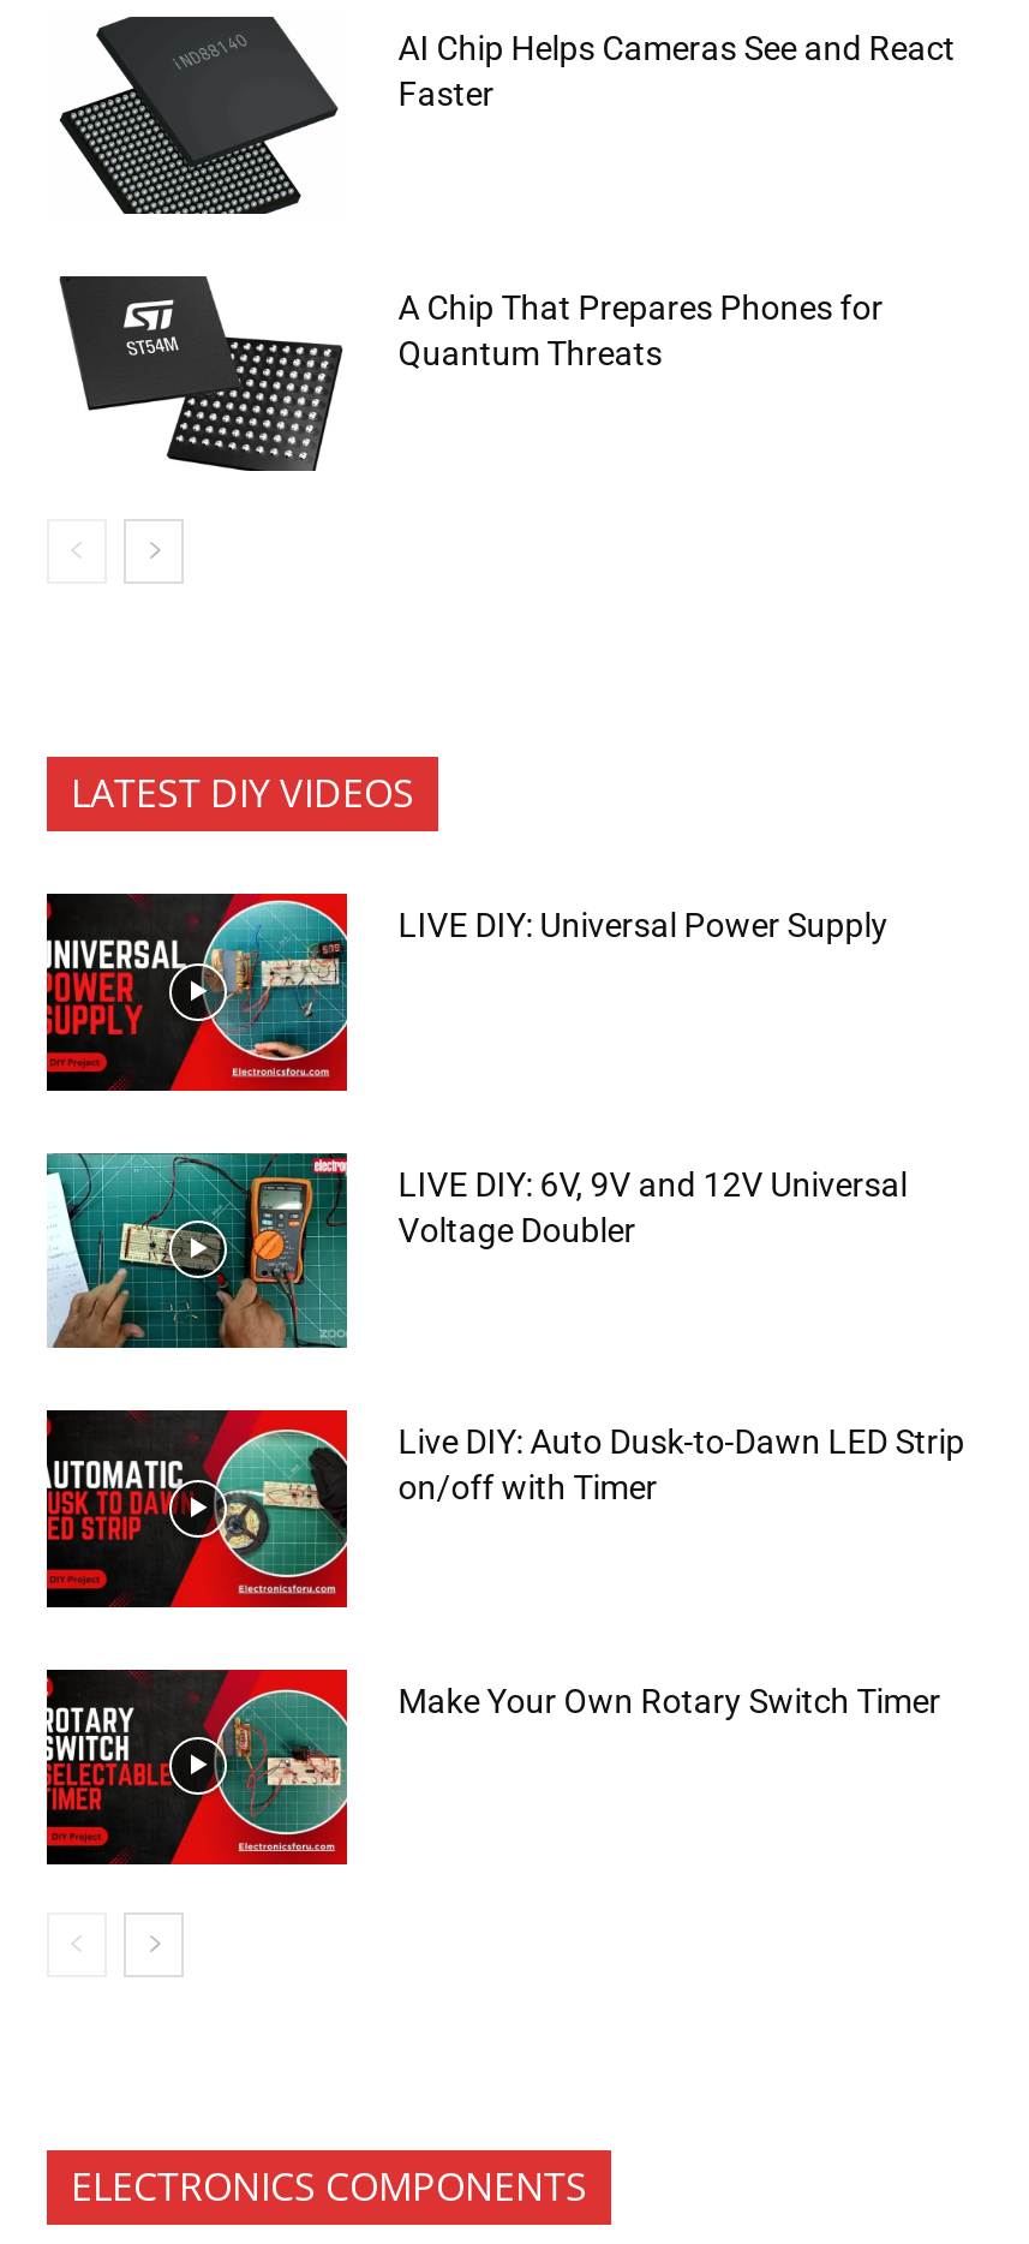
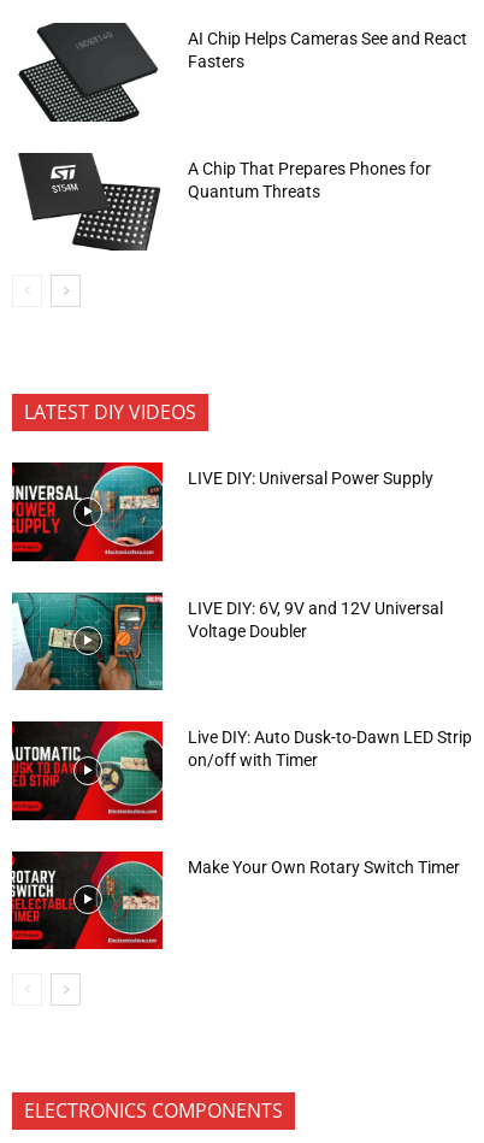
- Faster
+ Fasters
